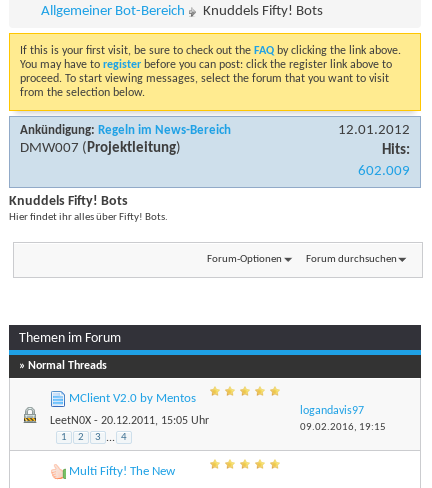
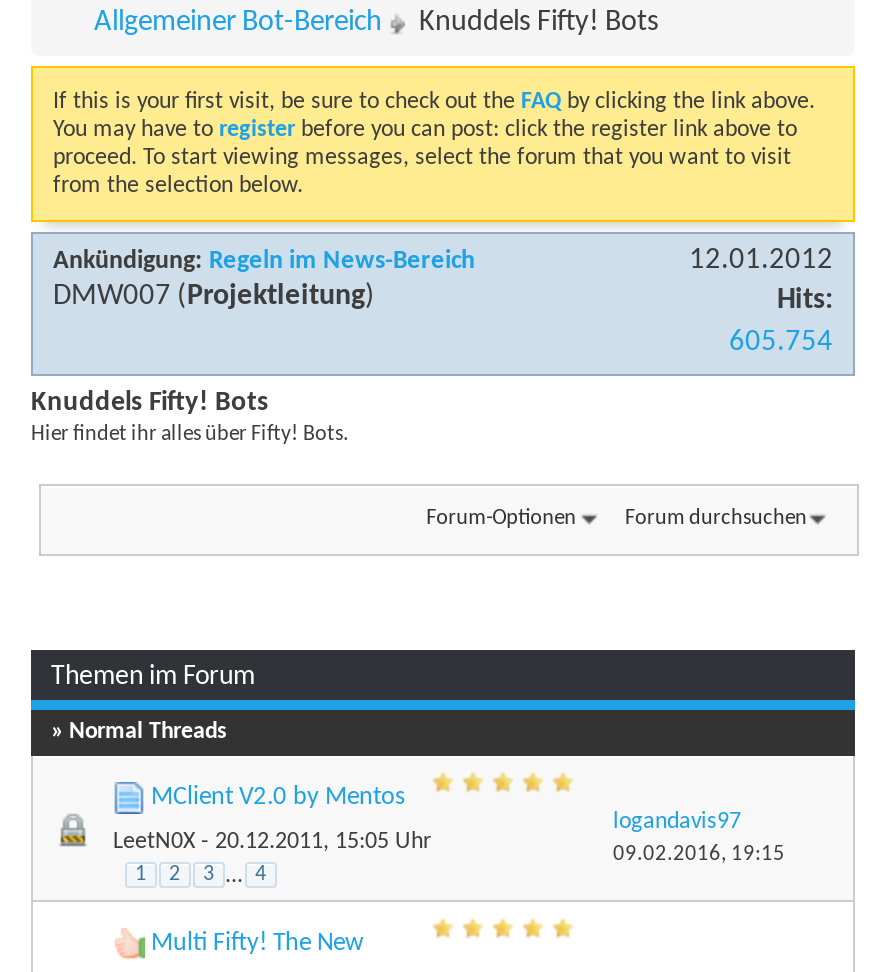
- 602.009
+ 605.754
